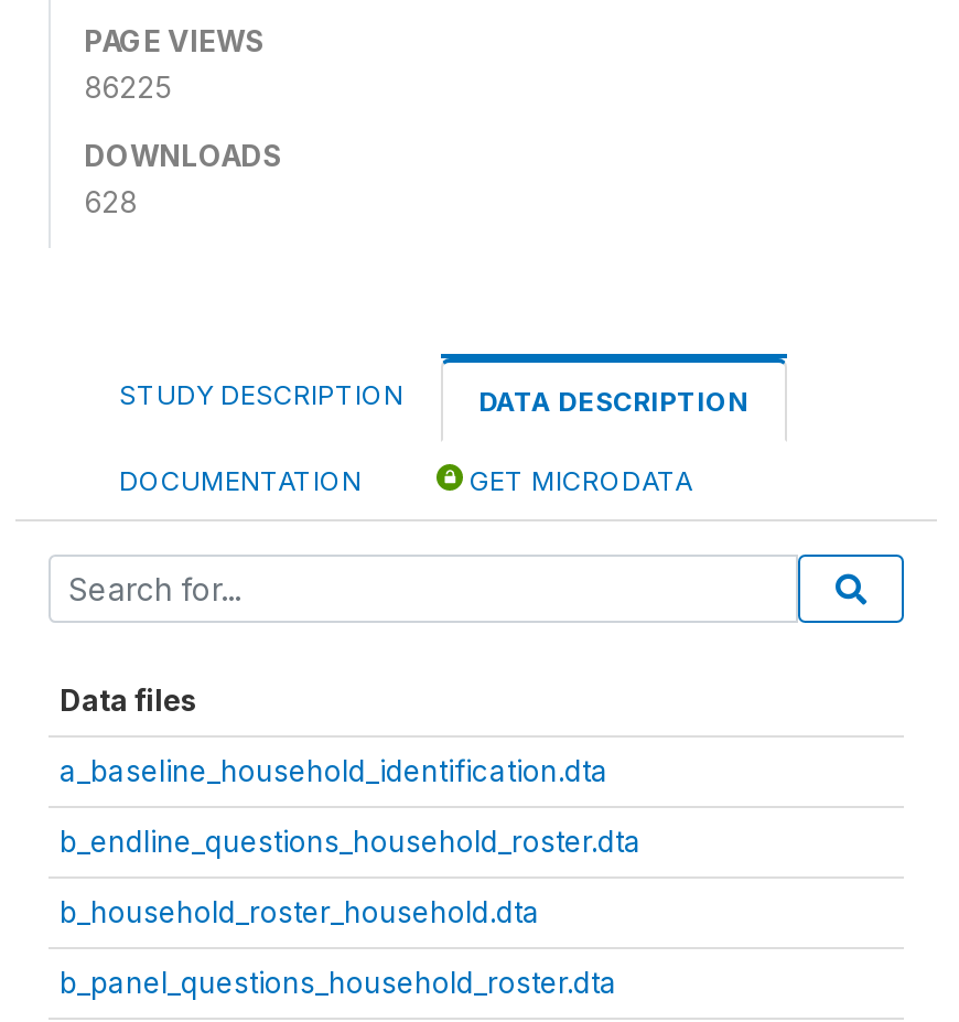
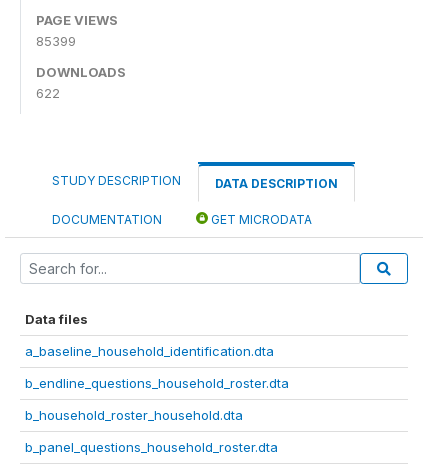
- 86225
+ 85399

- 628
+ 622
